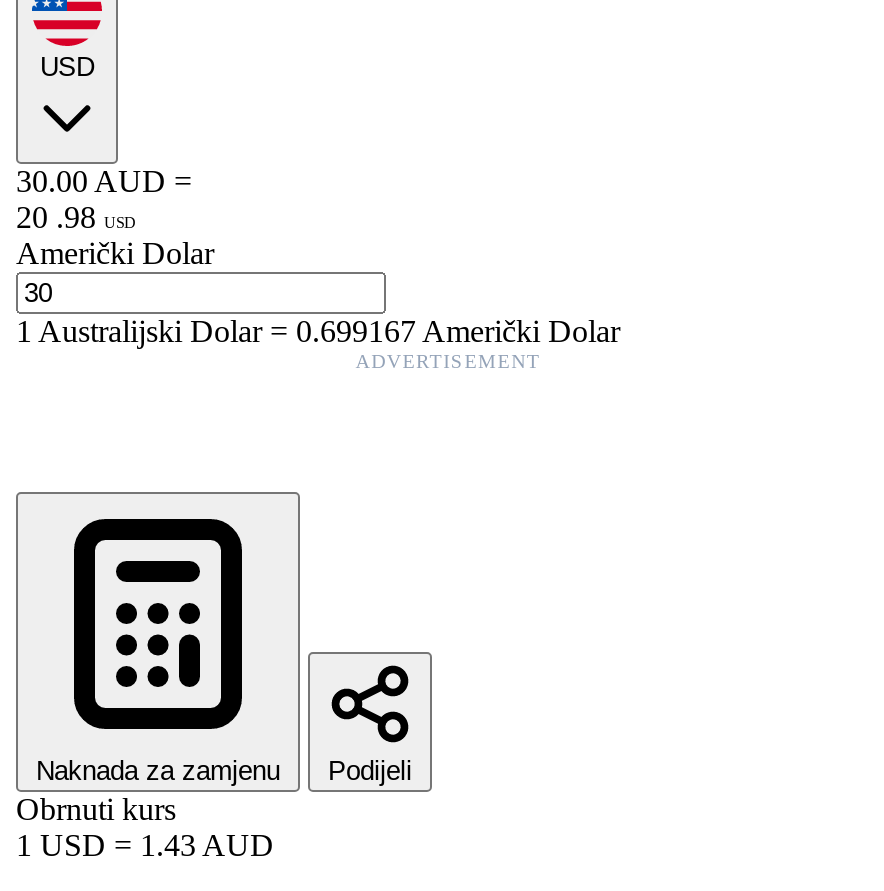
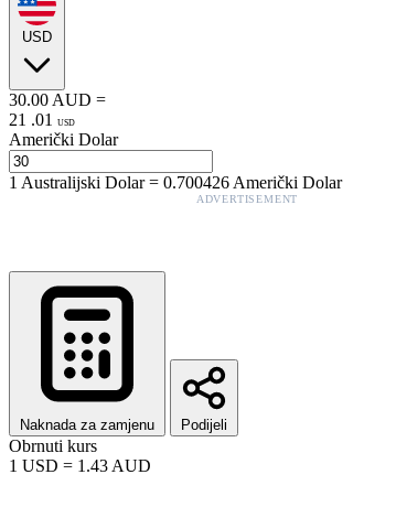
- 20 . 98 USD
+ 21 . 01 USD

- 1Australijski Dolar=0.699167 Američki Dolar
+ 1Australijski Dolar=0.700426 Američki Dolar
